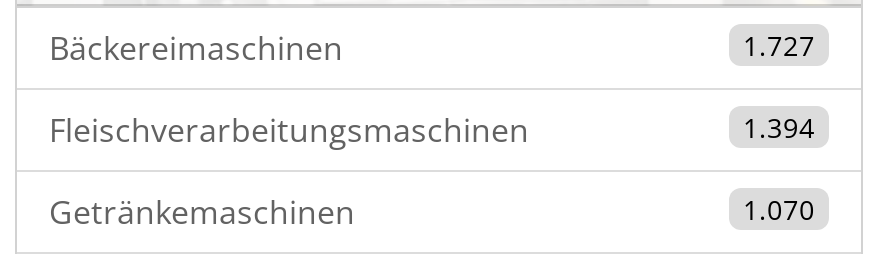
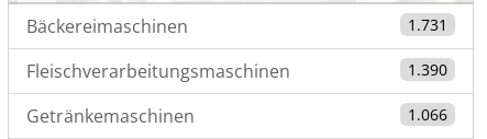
- 1.727
+ 1.731

- 1.394
+ 1.390

- 1.070
+ 1.066
